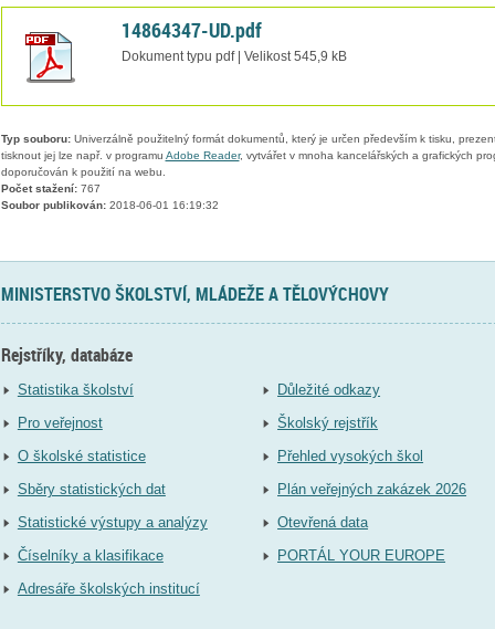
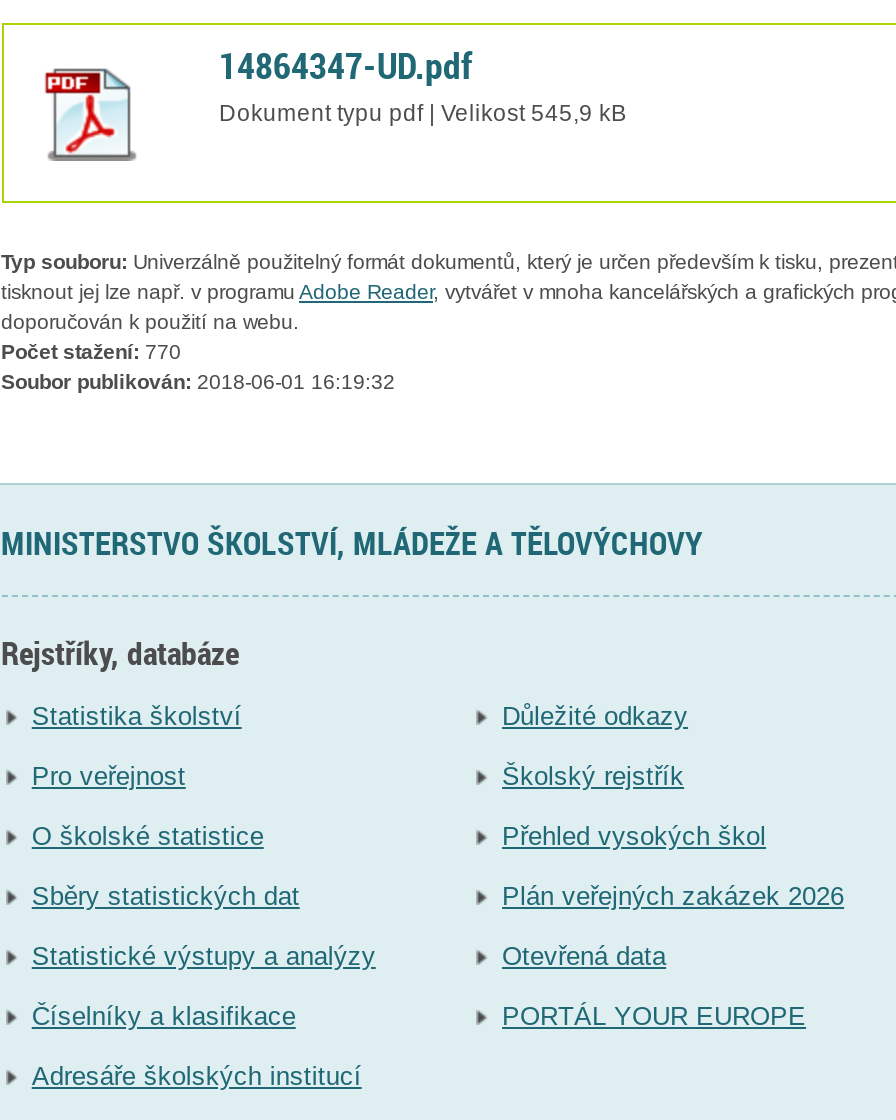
- Počet stažení: 767
+ Počet stažení: 770
